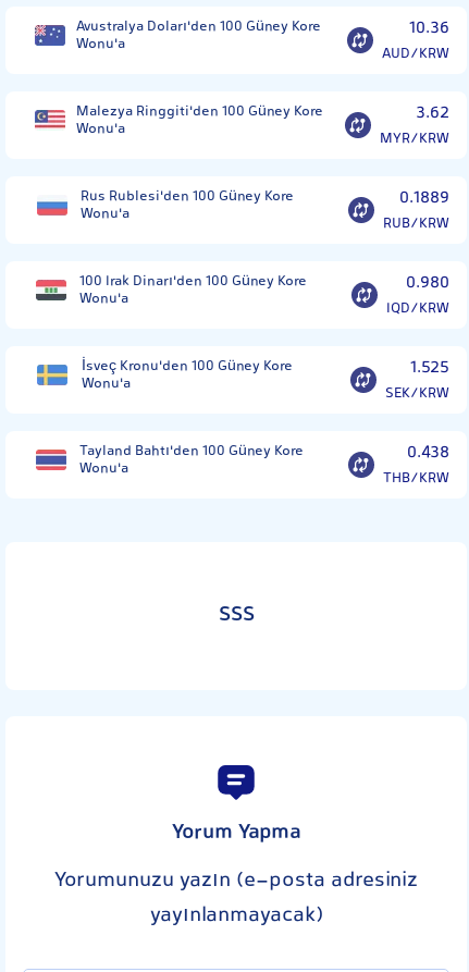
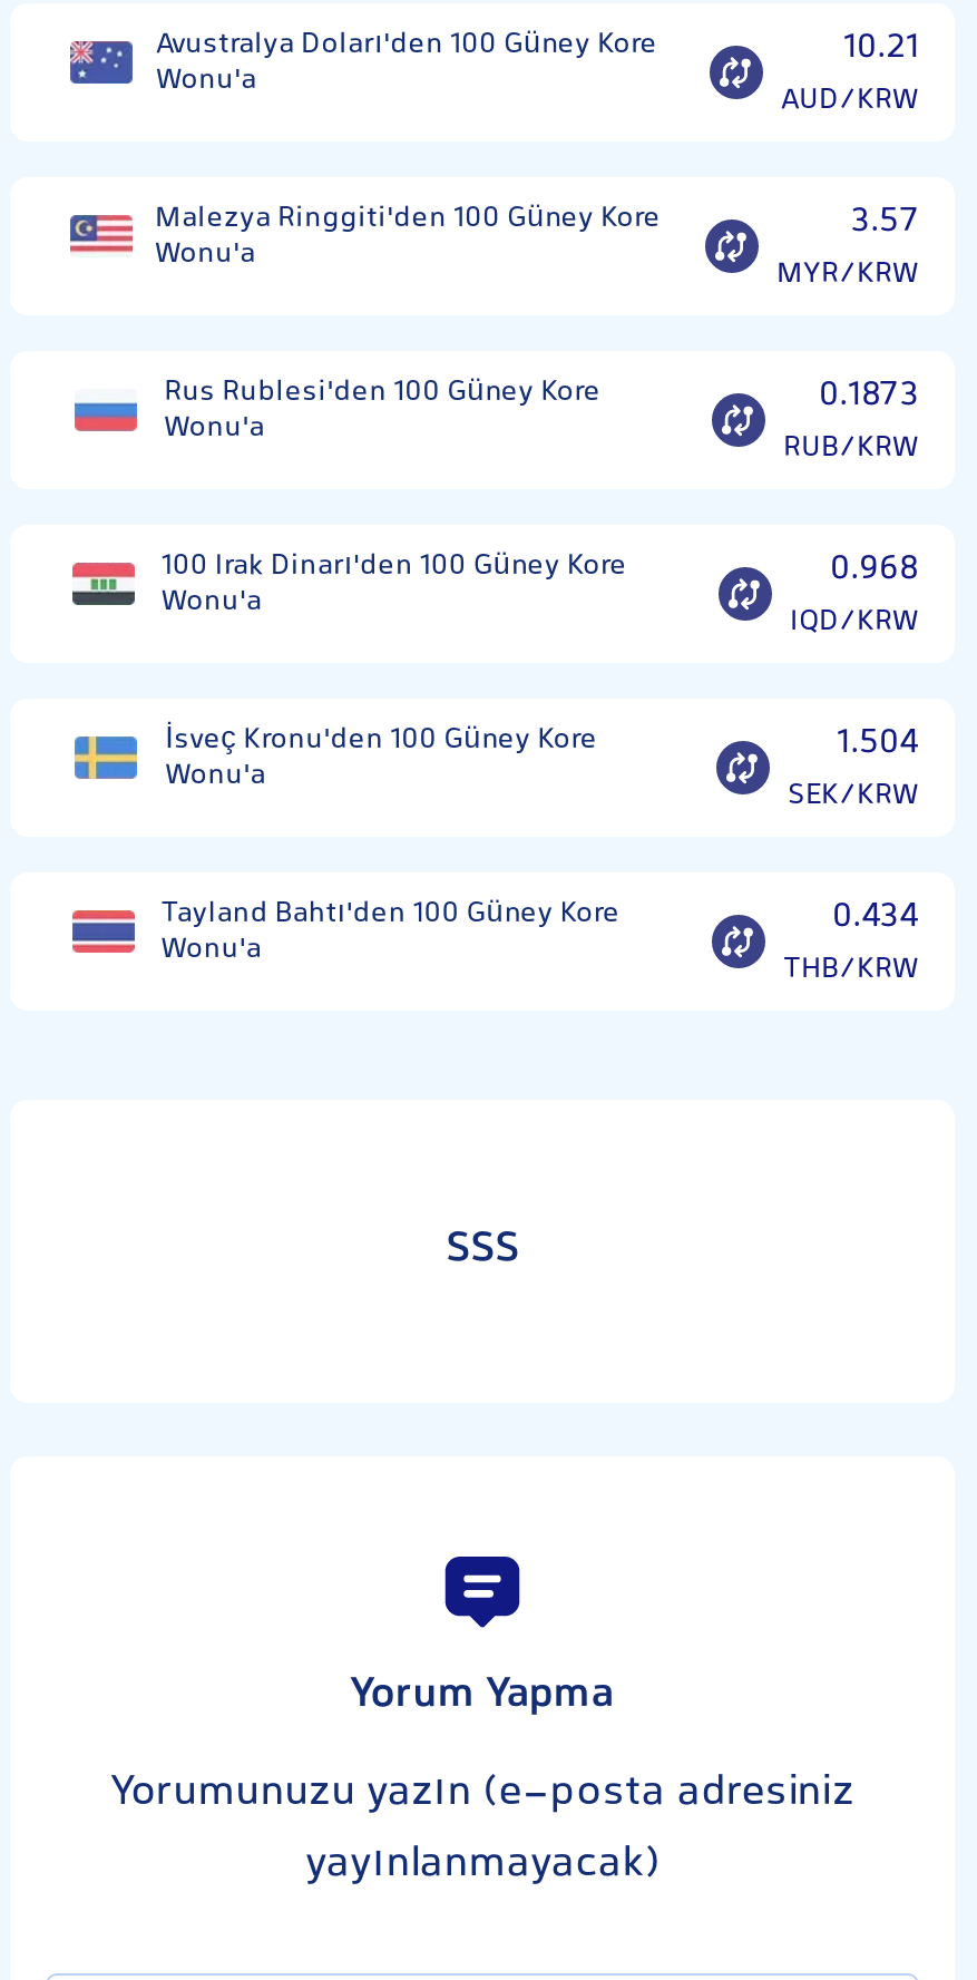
- 10.36
+ 10.21

- 3.62
+ 3.57

- 0.1889
+ 0.1873

- 0.980
+ 0.968

- 1.525
+ 1.504

- 0.438
+ 0.434
